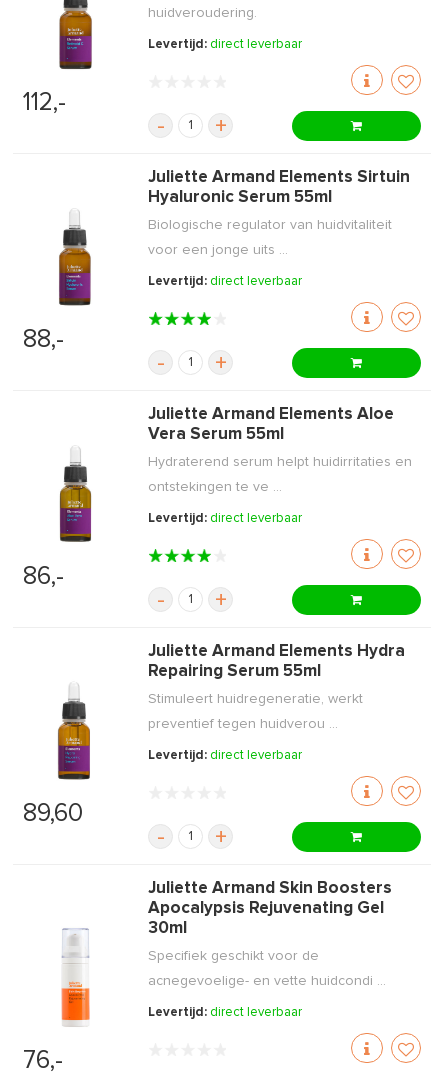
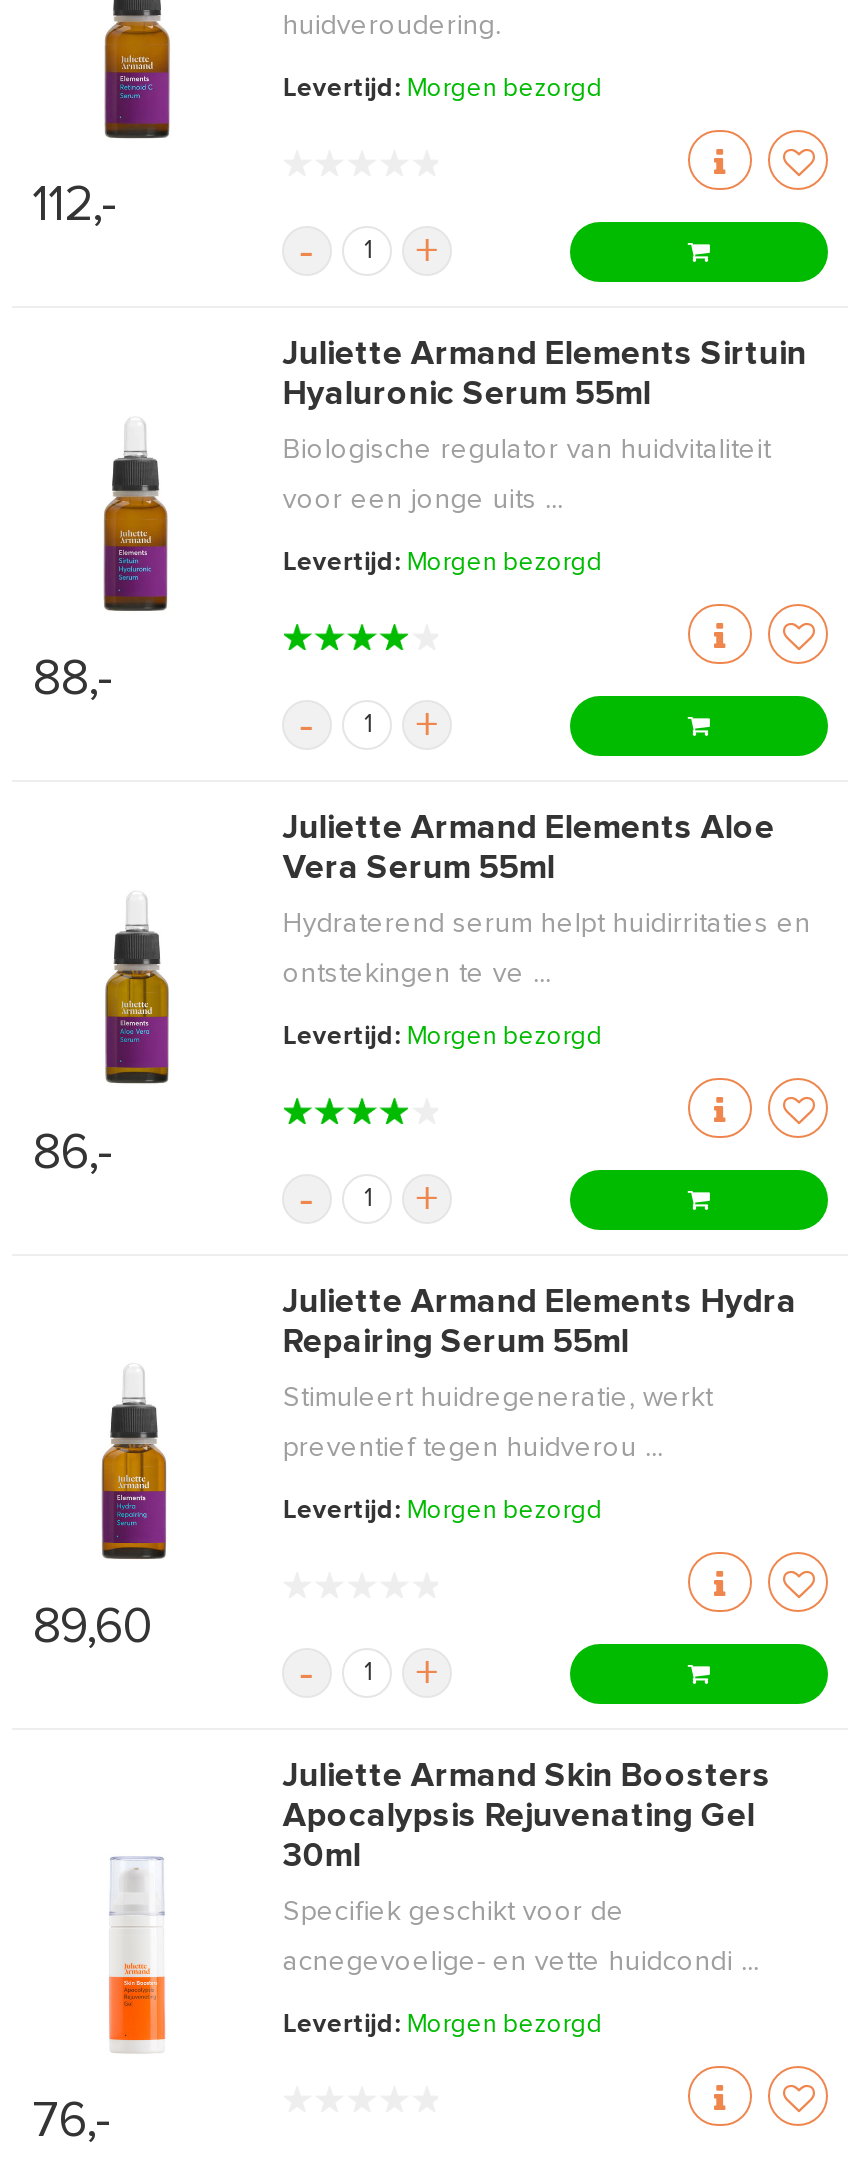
- Levertijd: direct leverbaar
+ Levertijd: Morgen bezorgd

- Levertijd: direct leverbaar
+ Levertijd: Morgen bezorgd

- Levertijd: direct leverbaar
+ Levertijd: Morgen bezorgd

- Levertijd: direct leverbaar
+ Levertijd: Morgen bezorgd

- Levertijd: direct leverbaar
+ Levertijd: Morgen bezorgd
